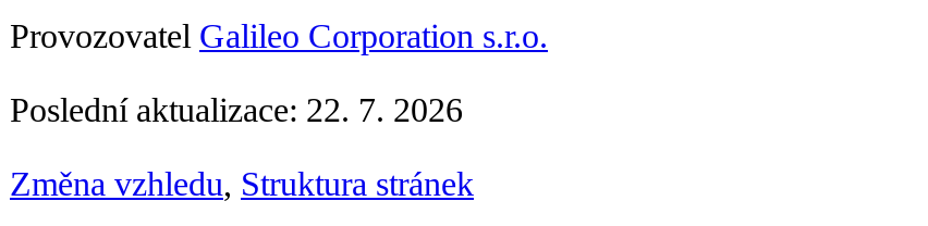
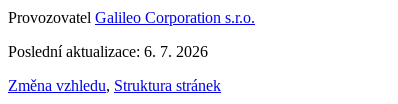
- Poslední aktualizace: 22. 7. 2026
+ Poslední aktualizace: 6. 7. 2026
